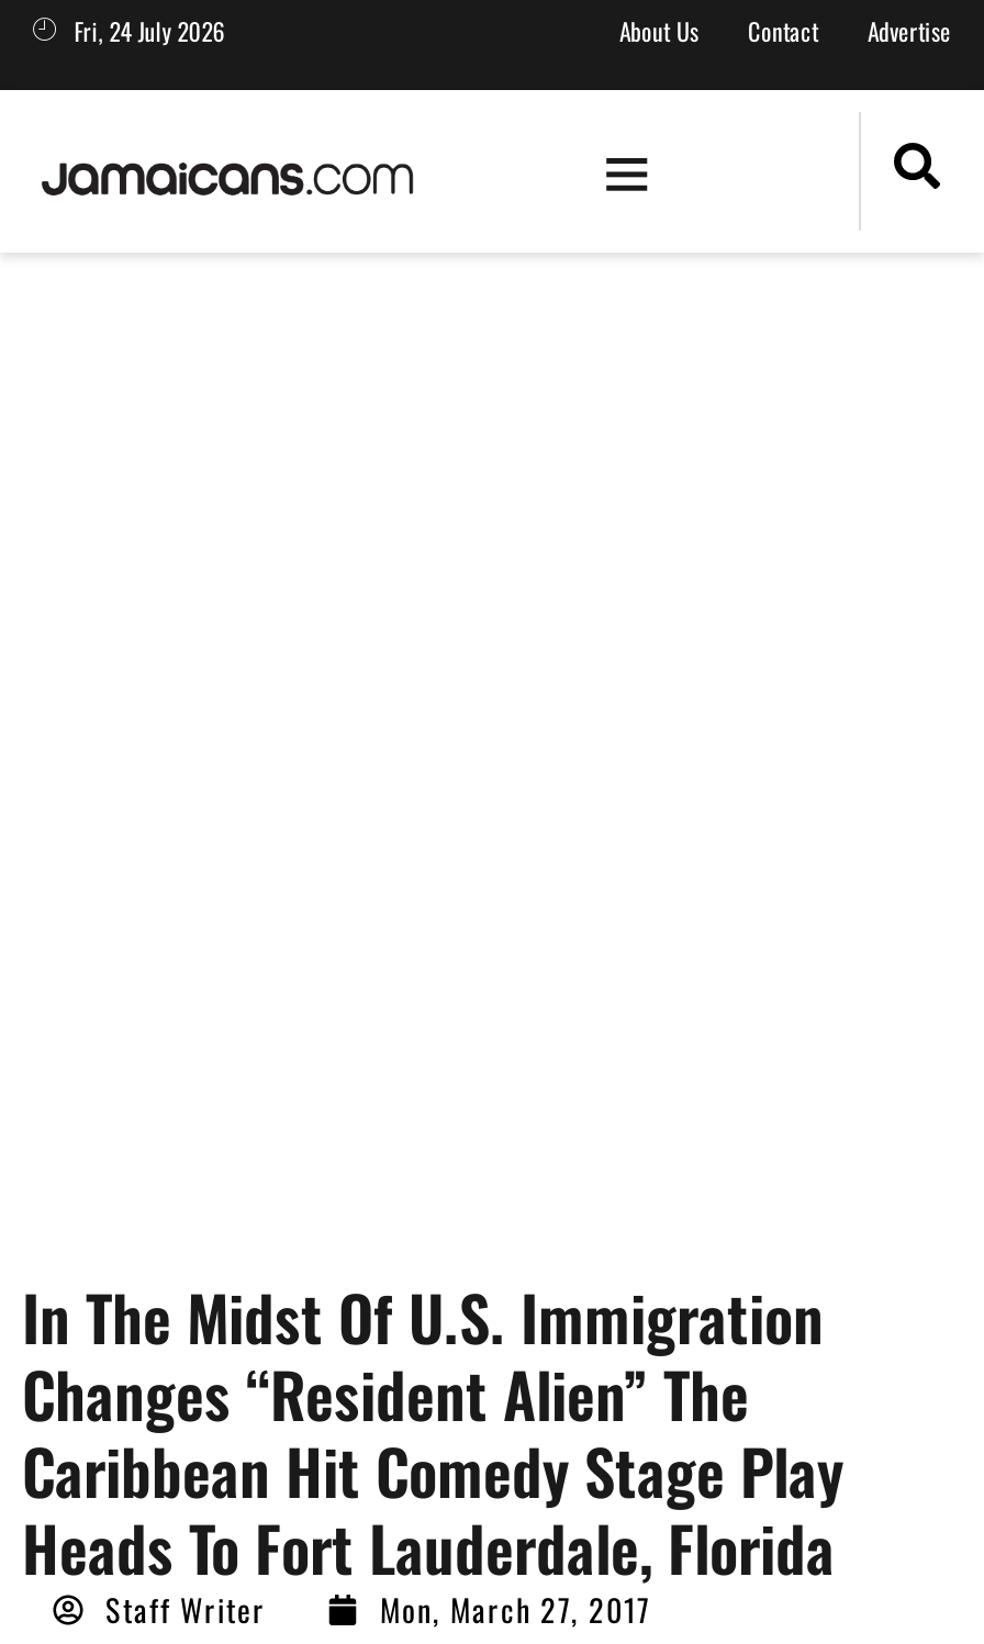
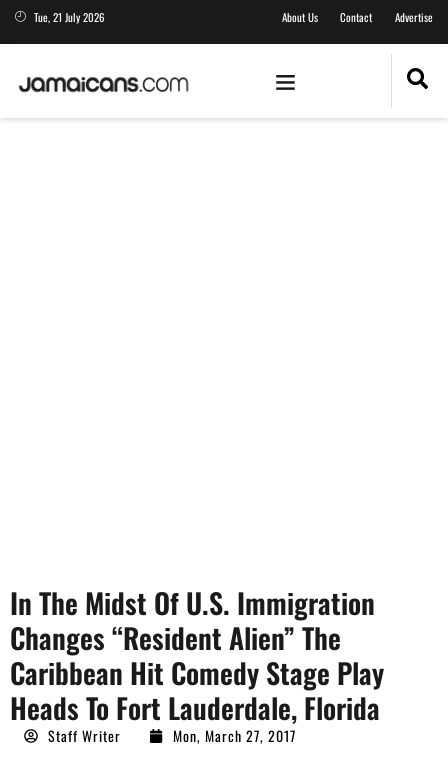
- Fri, 24 July 2026
+ Tue, 21 July 2026
